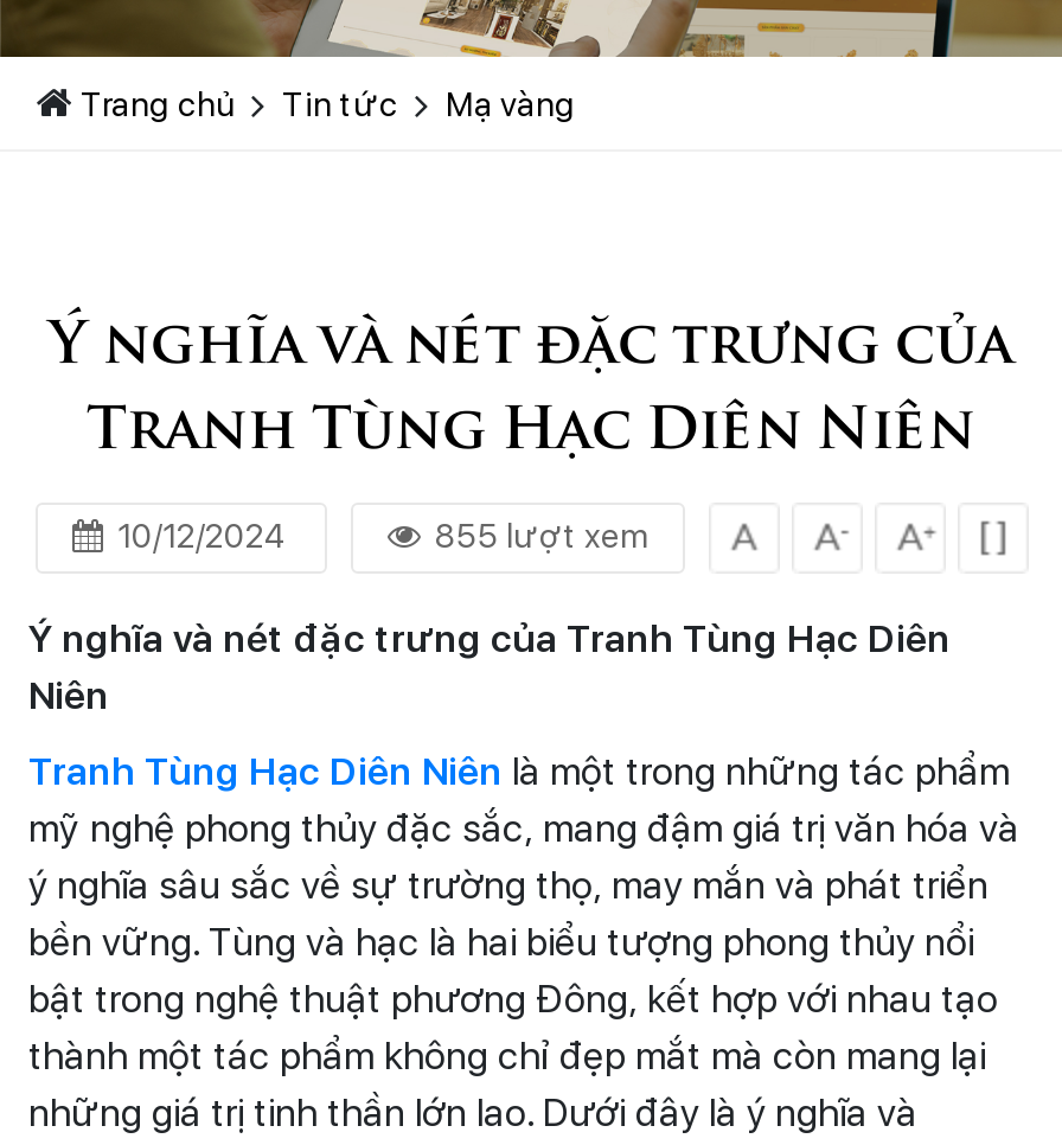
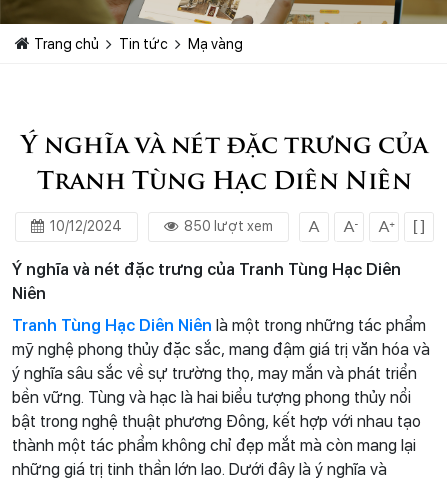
- 855 lượt xem
+ 850 lượt xem
